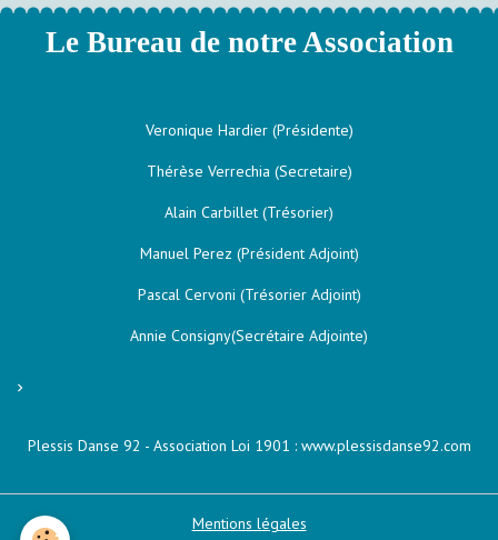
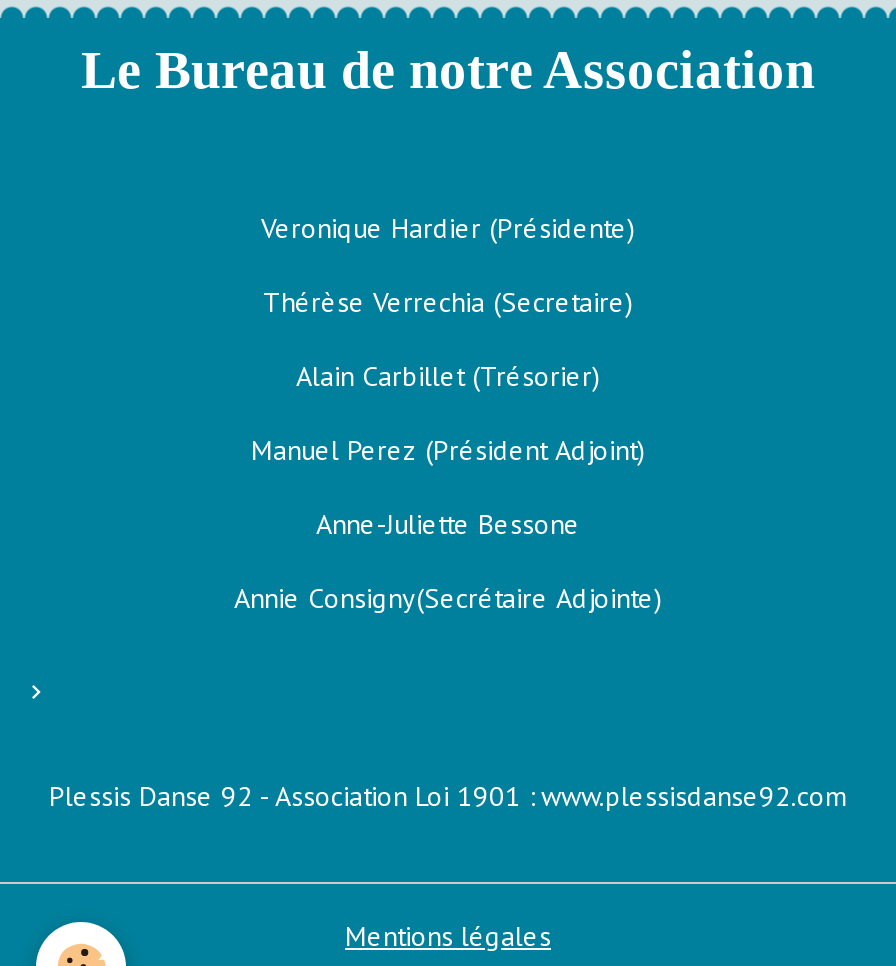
- Pascal Cervoni (Trésorier Adjoint)
+ Anne-Juliette Bessone
